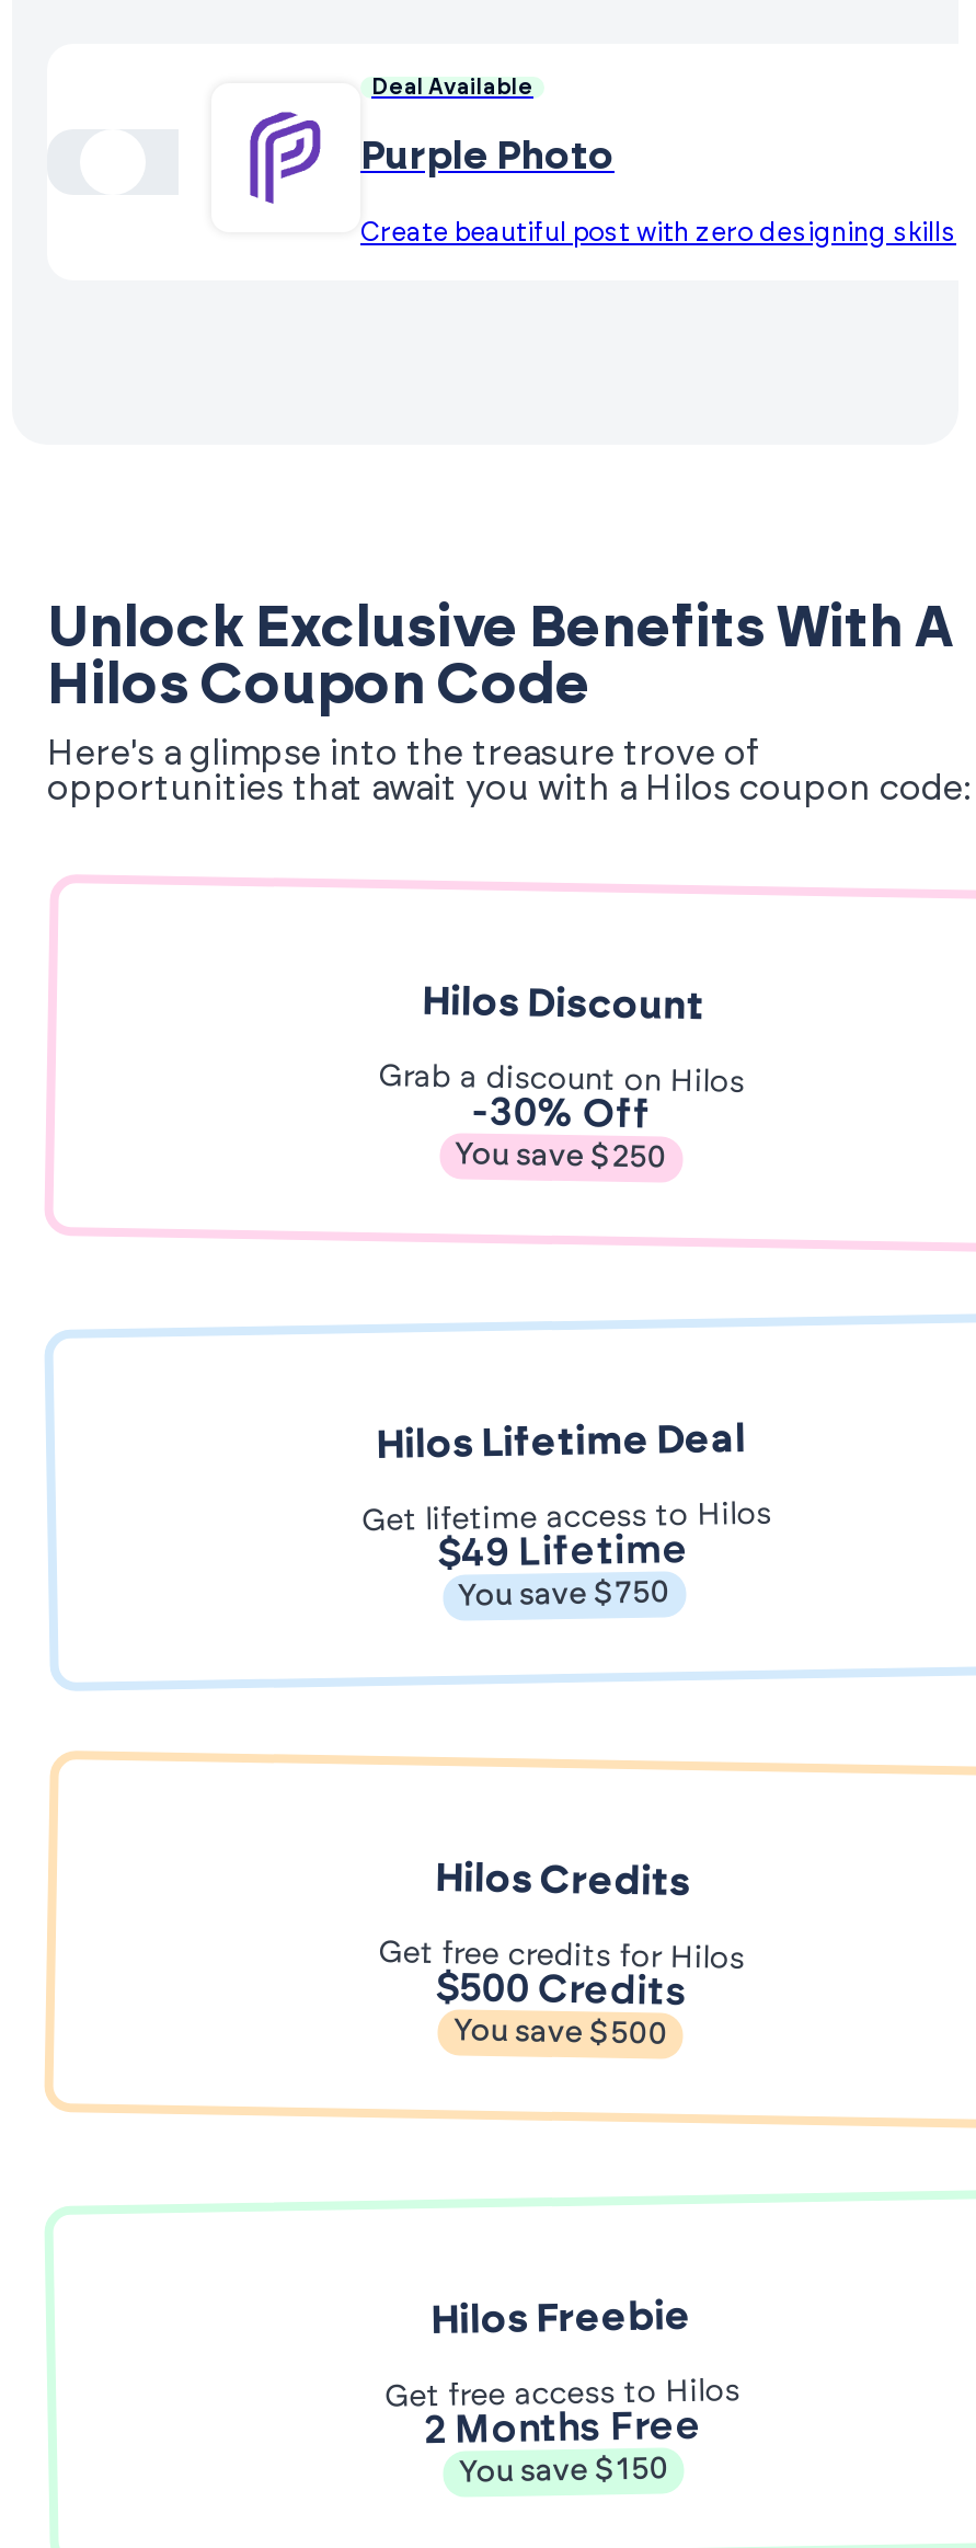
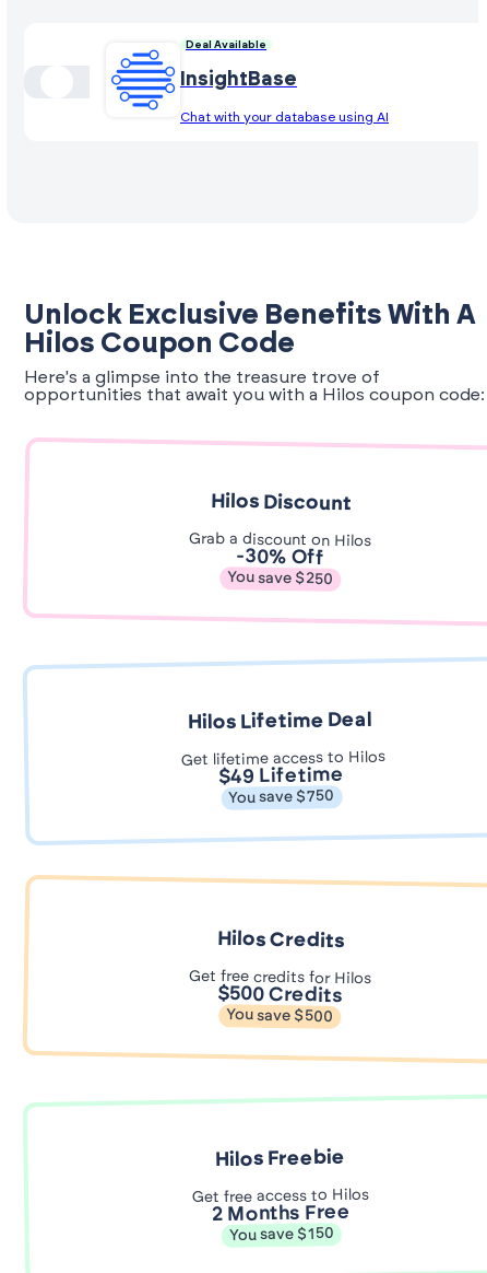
- [image]
- Purple Photo
+ [image]
+ InsightBase

- Create beautiful post with zero designing skills
+ Chat with your database using AI
